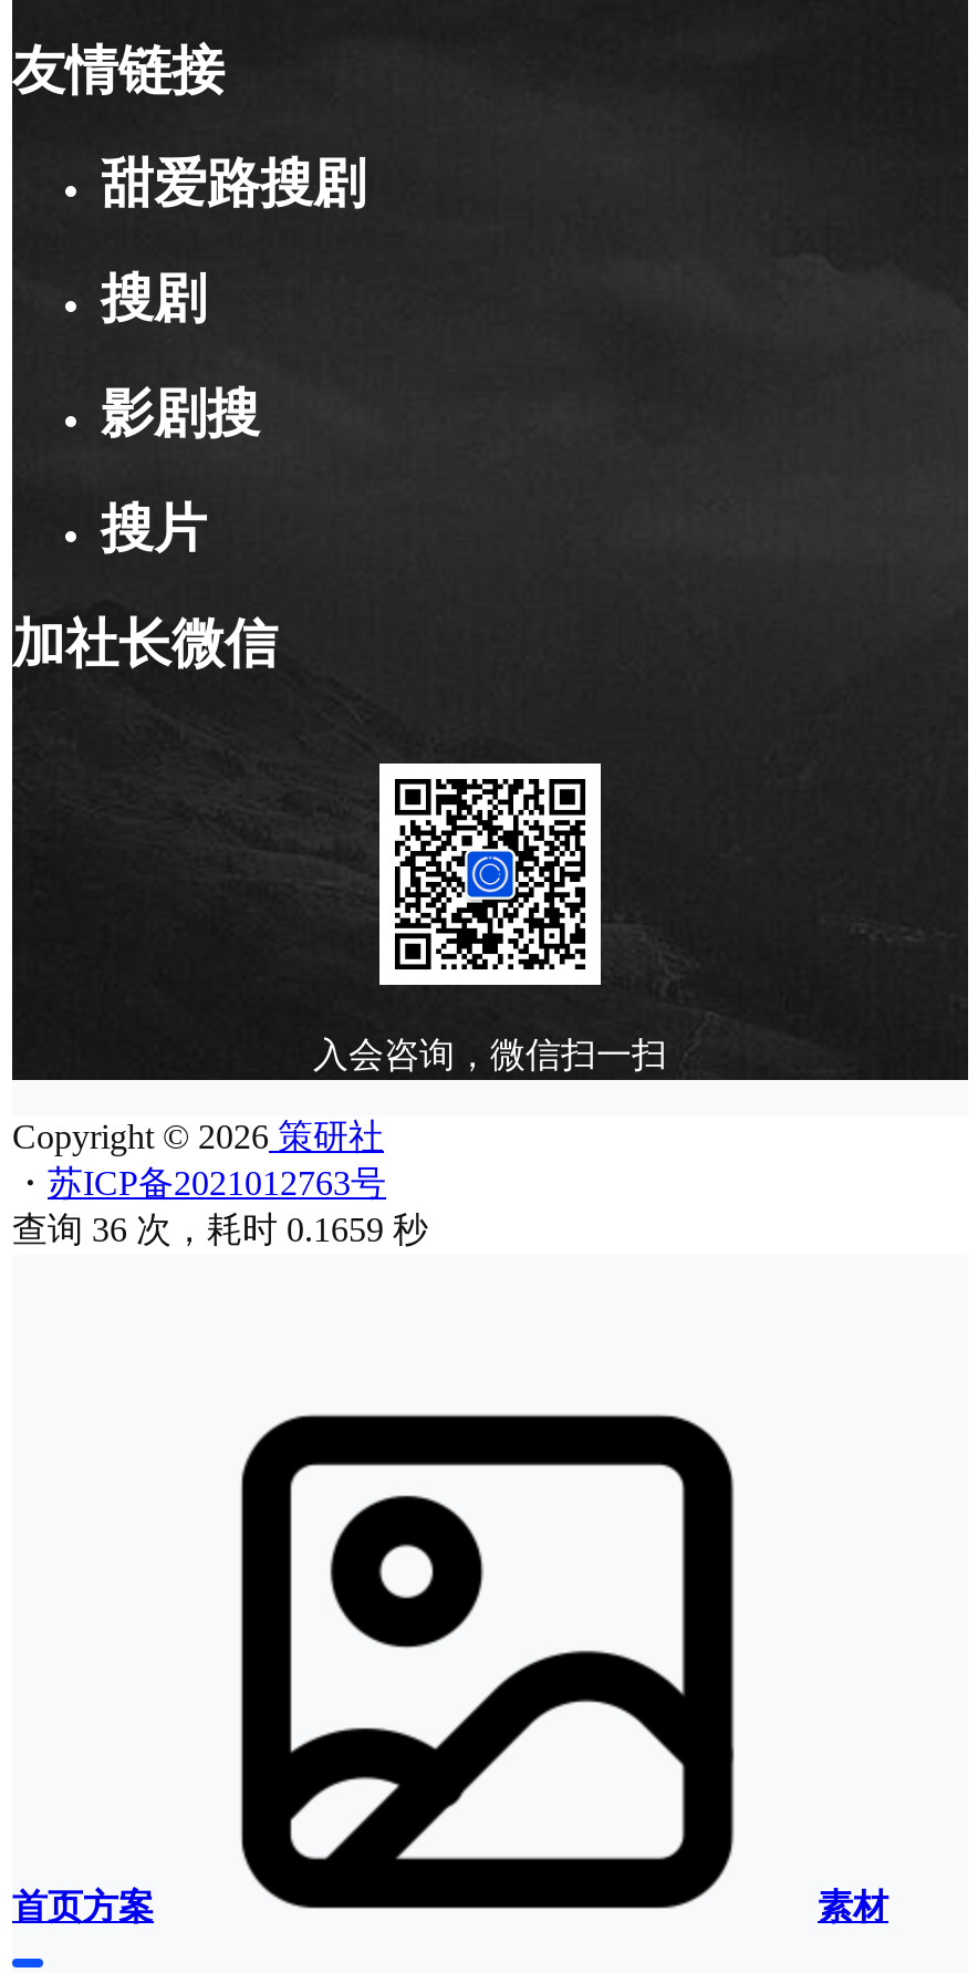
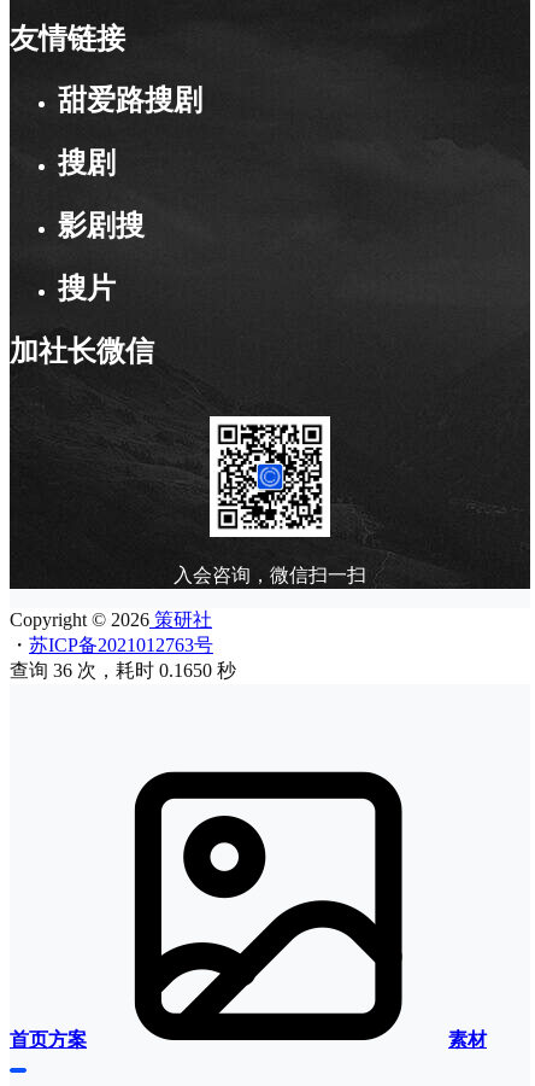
- 查询 36 次，耗时 0.1659 秒
+ 查询 36 次，耗时 0.1650 秒
